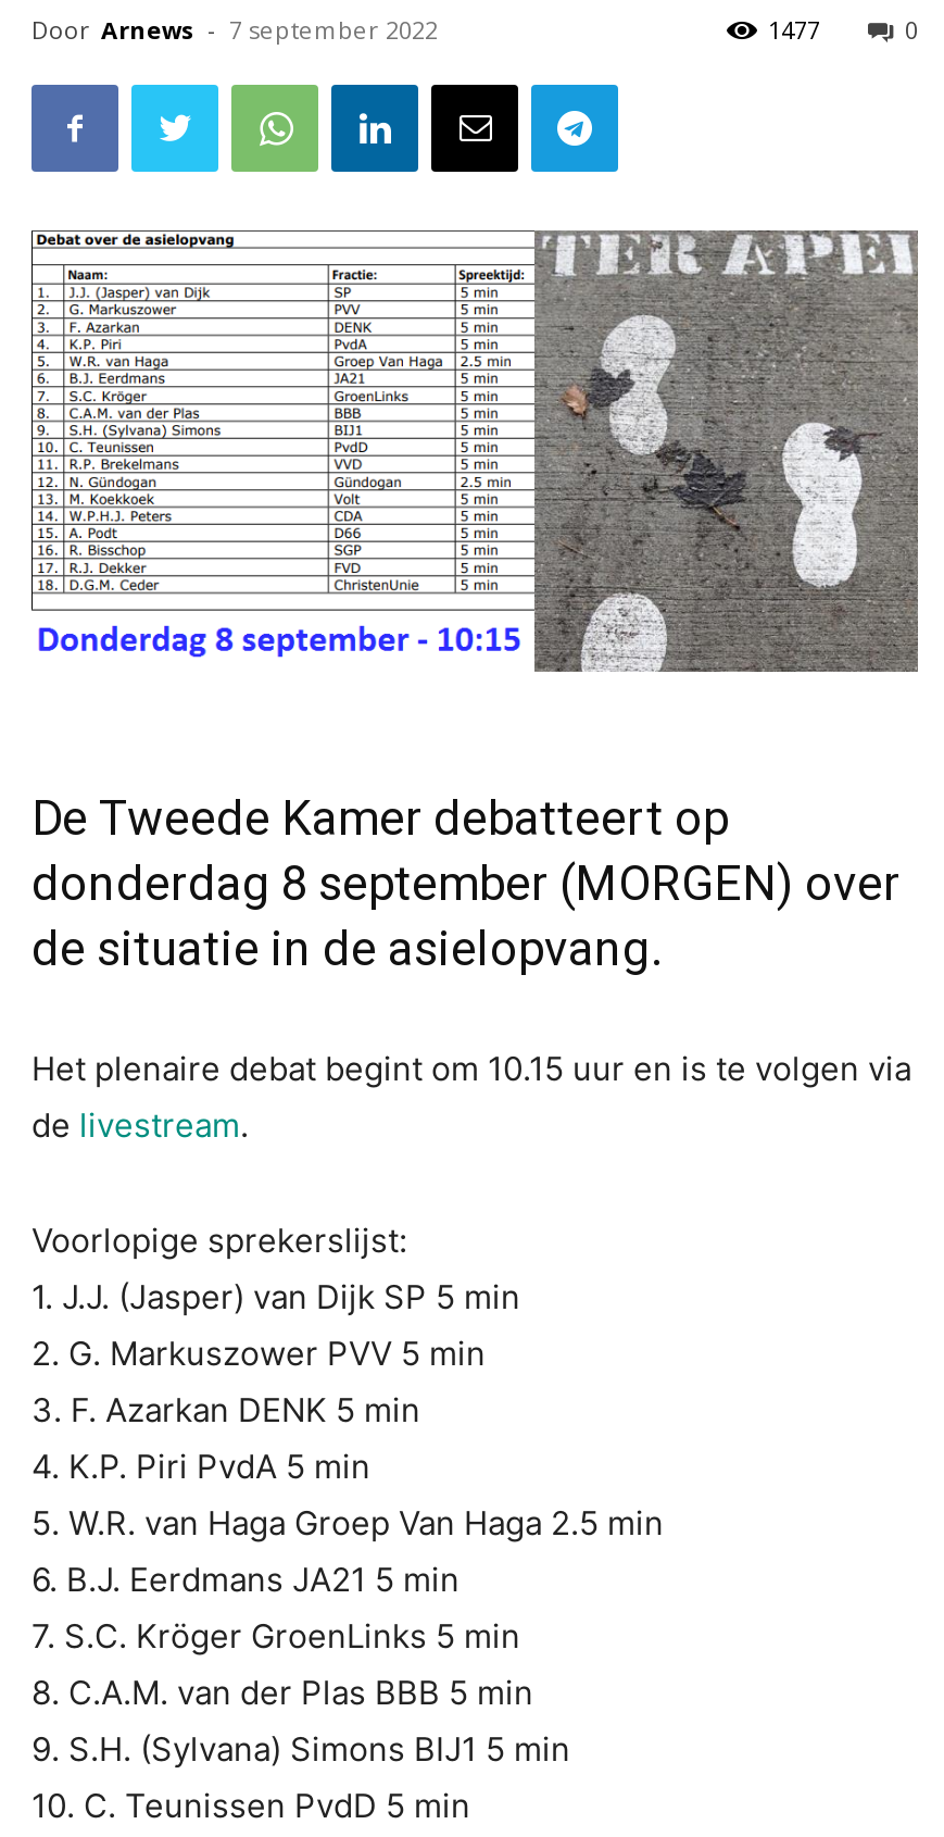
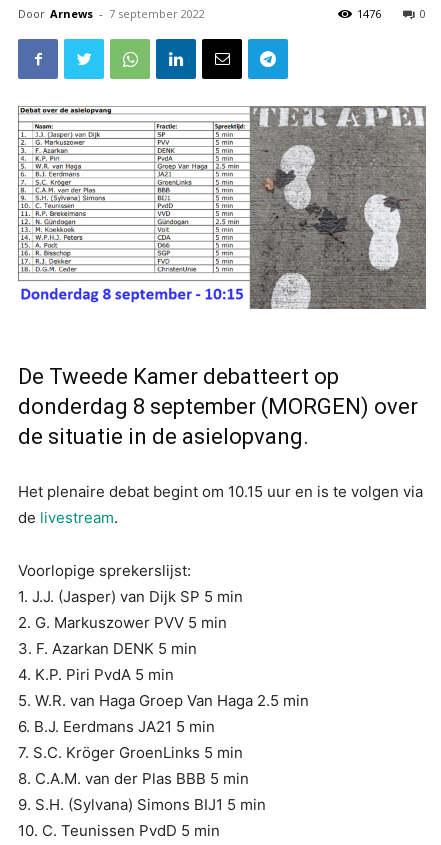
- 1477
+ 1476
